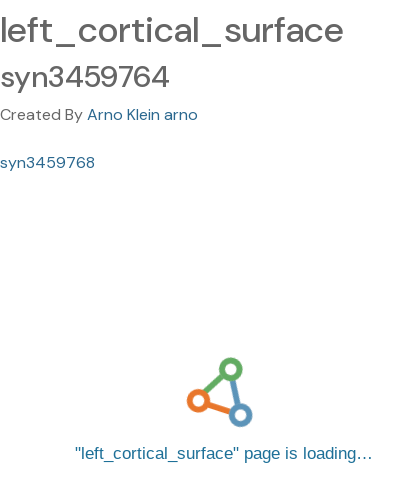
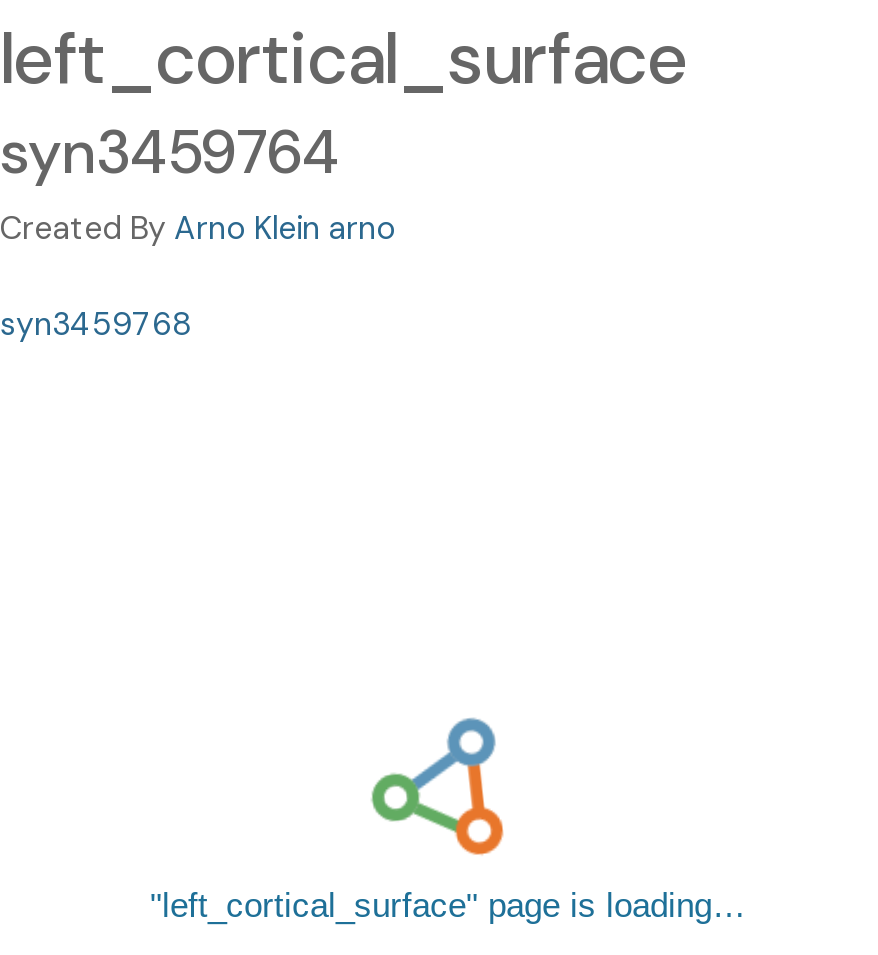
- [image]
+ [image]
